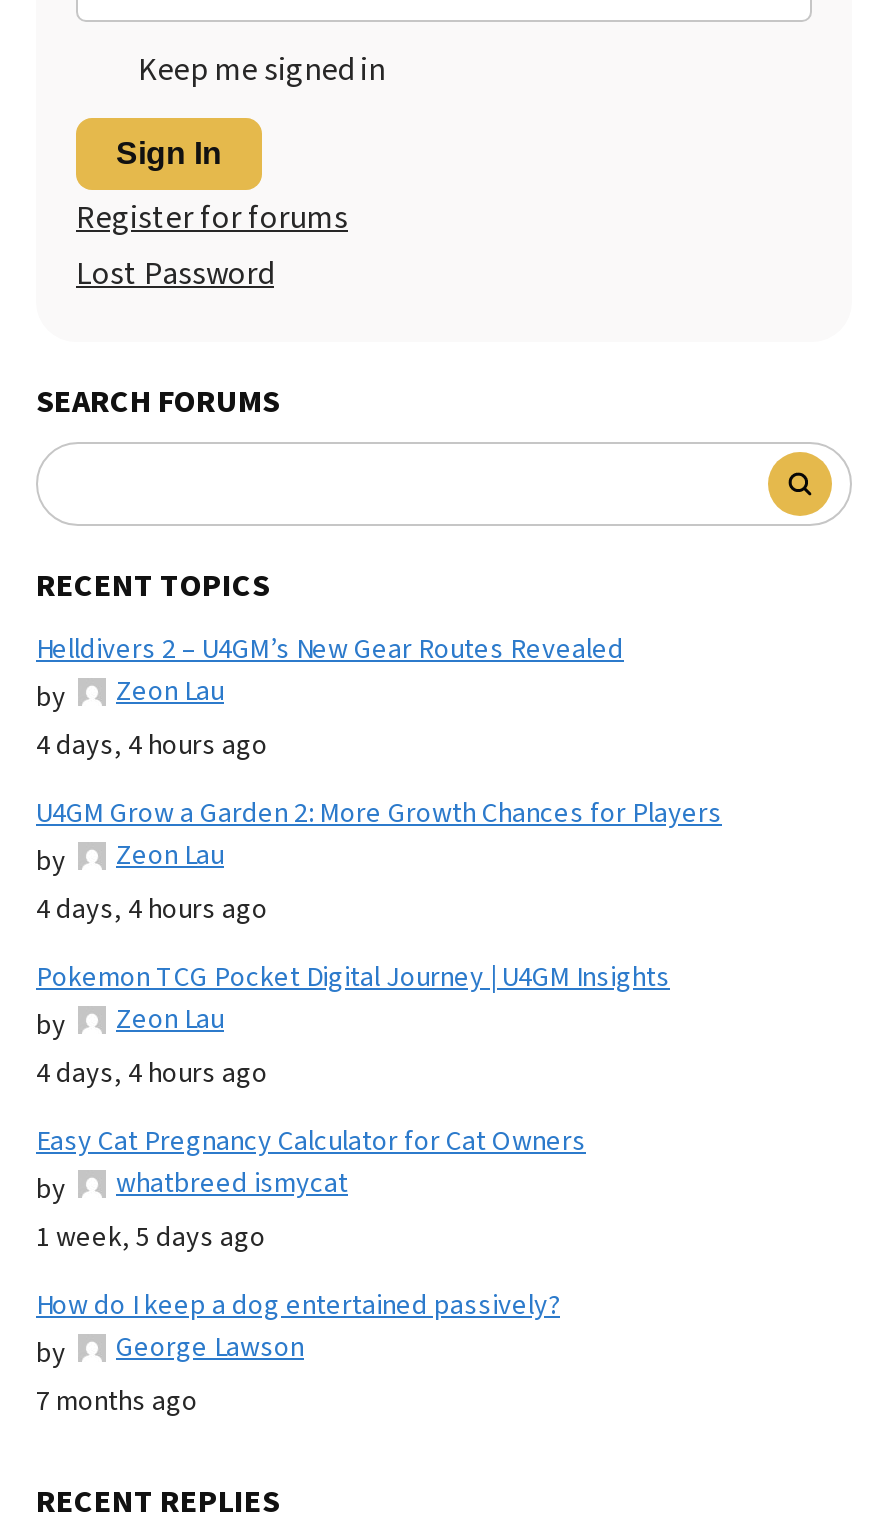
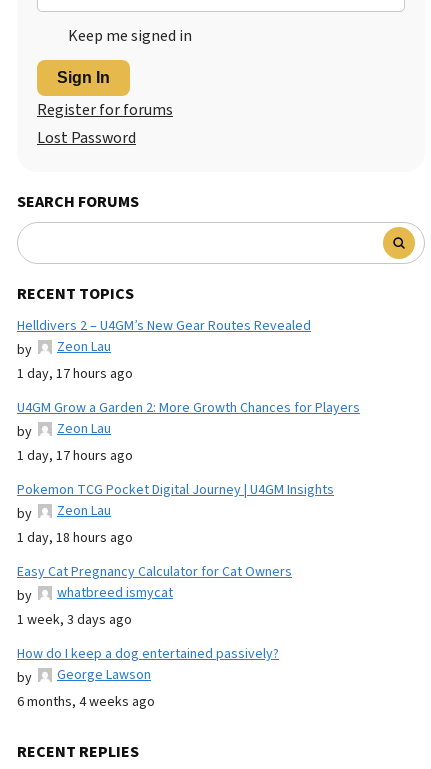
- 4 days, 4 hours ago
+ 1 day, 17 hours ago

- 4 days, 4 hours ago
+ 1 day, 17 hours ago

- 4 days, 4 hours ago
+ 1 day, 18 hours ago

- 1 week, 5 days ago
+ 1 week, 3 days ago

- 7 months ago
+ 6 months, 4 weeks ago
